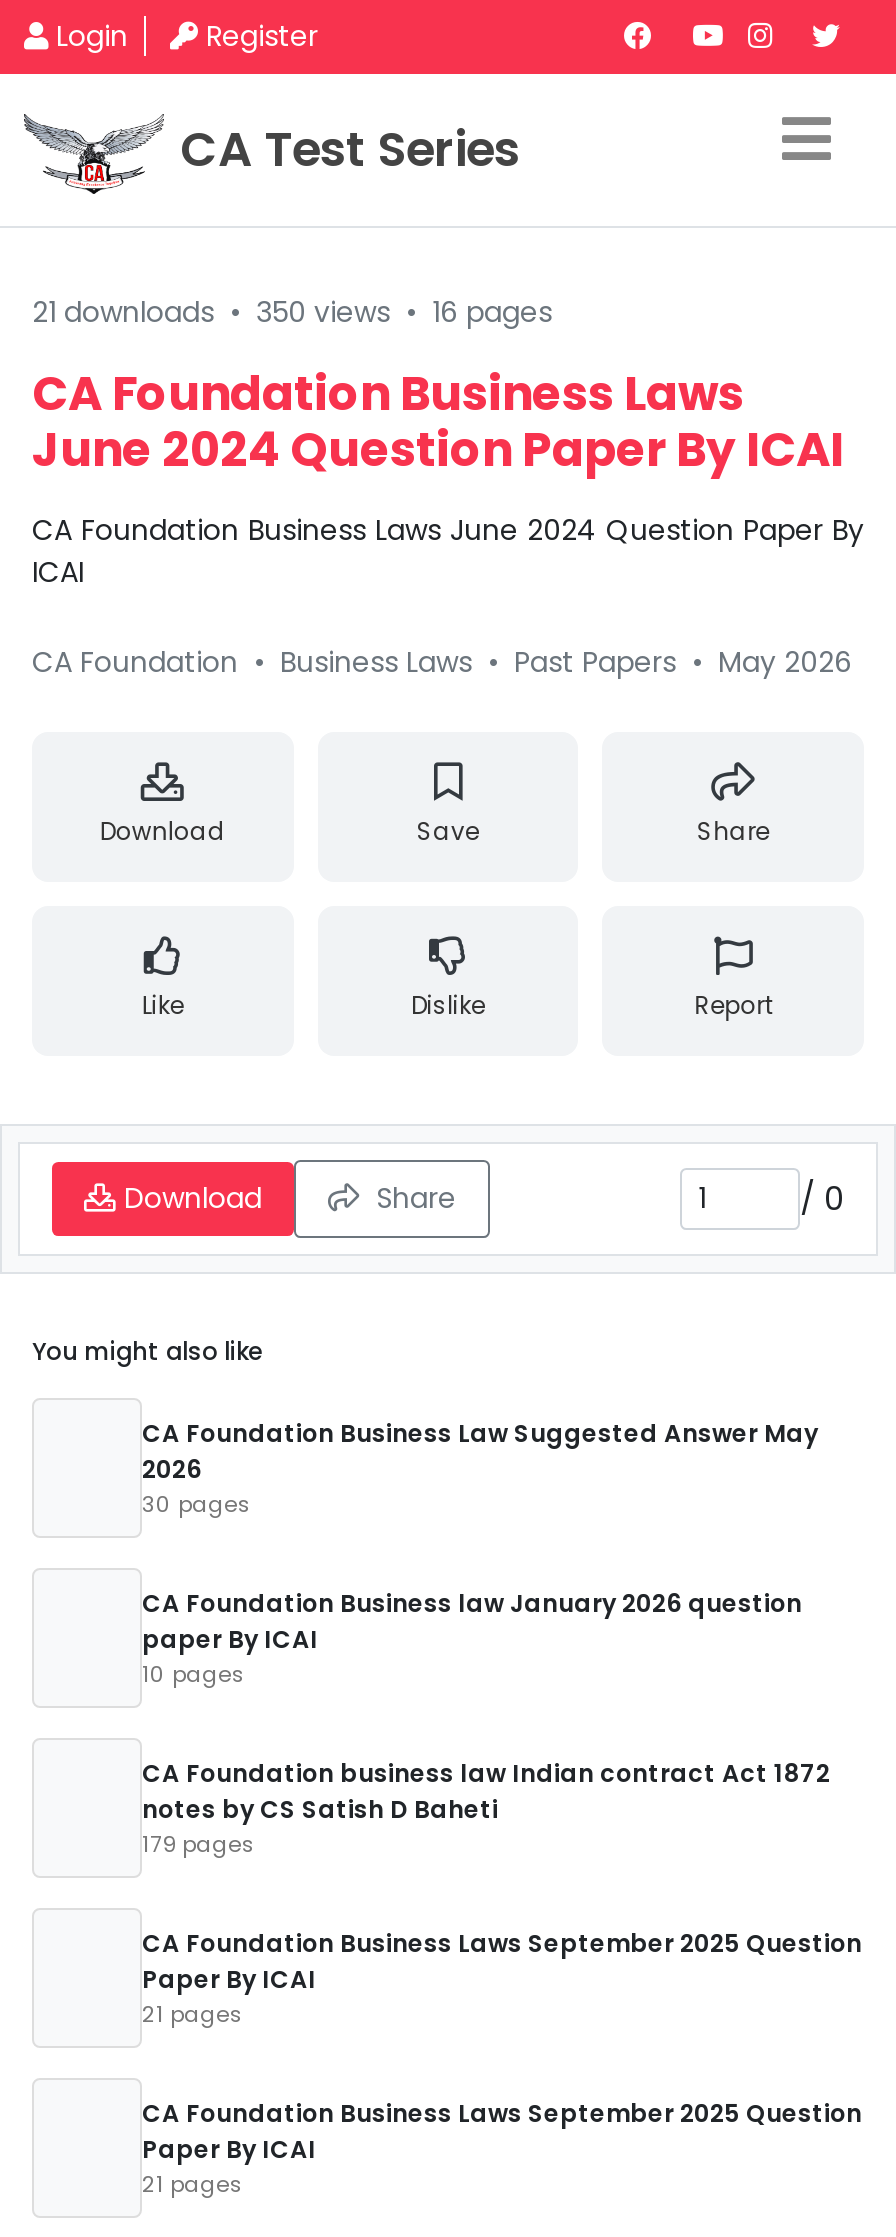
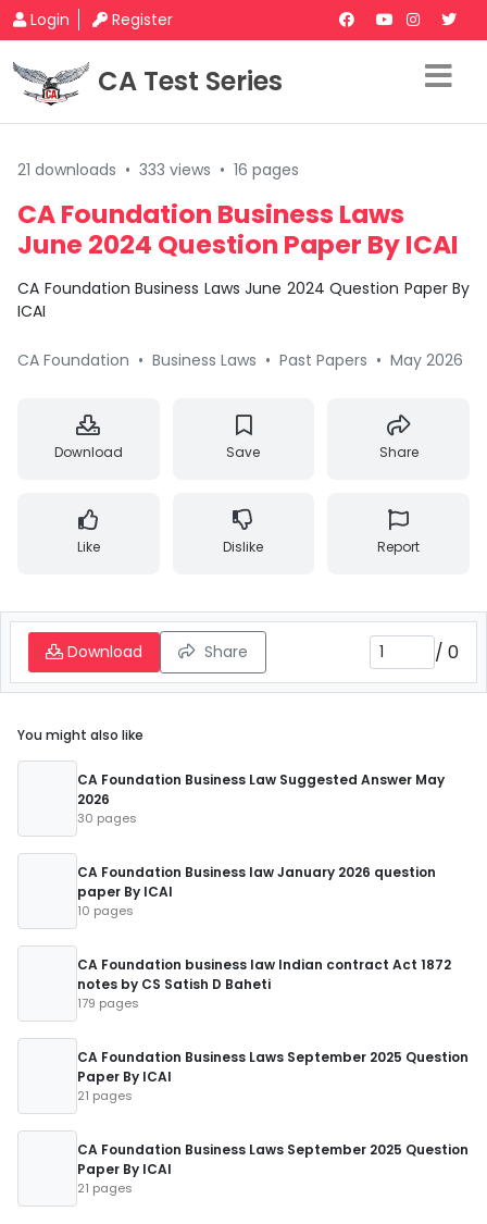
- 21 downloads • 350 views • 16 pages
+ 21 downloads • 333 views • 16 pages
